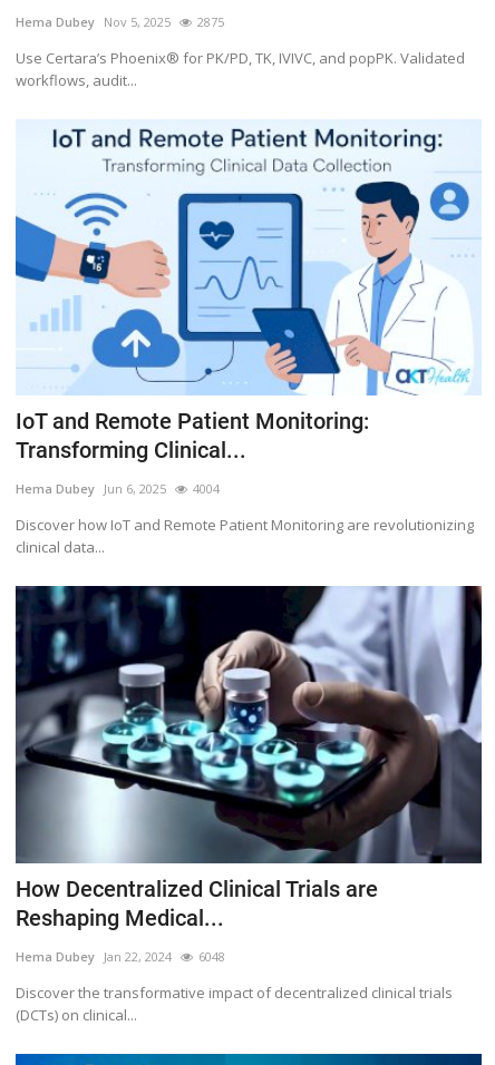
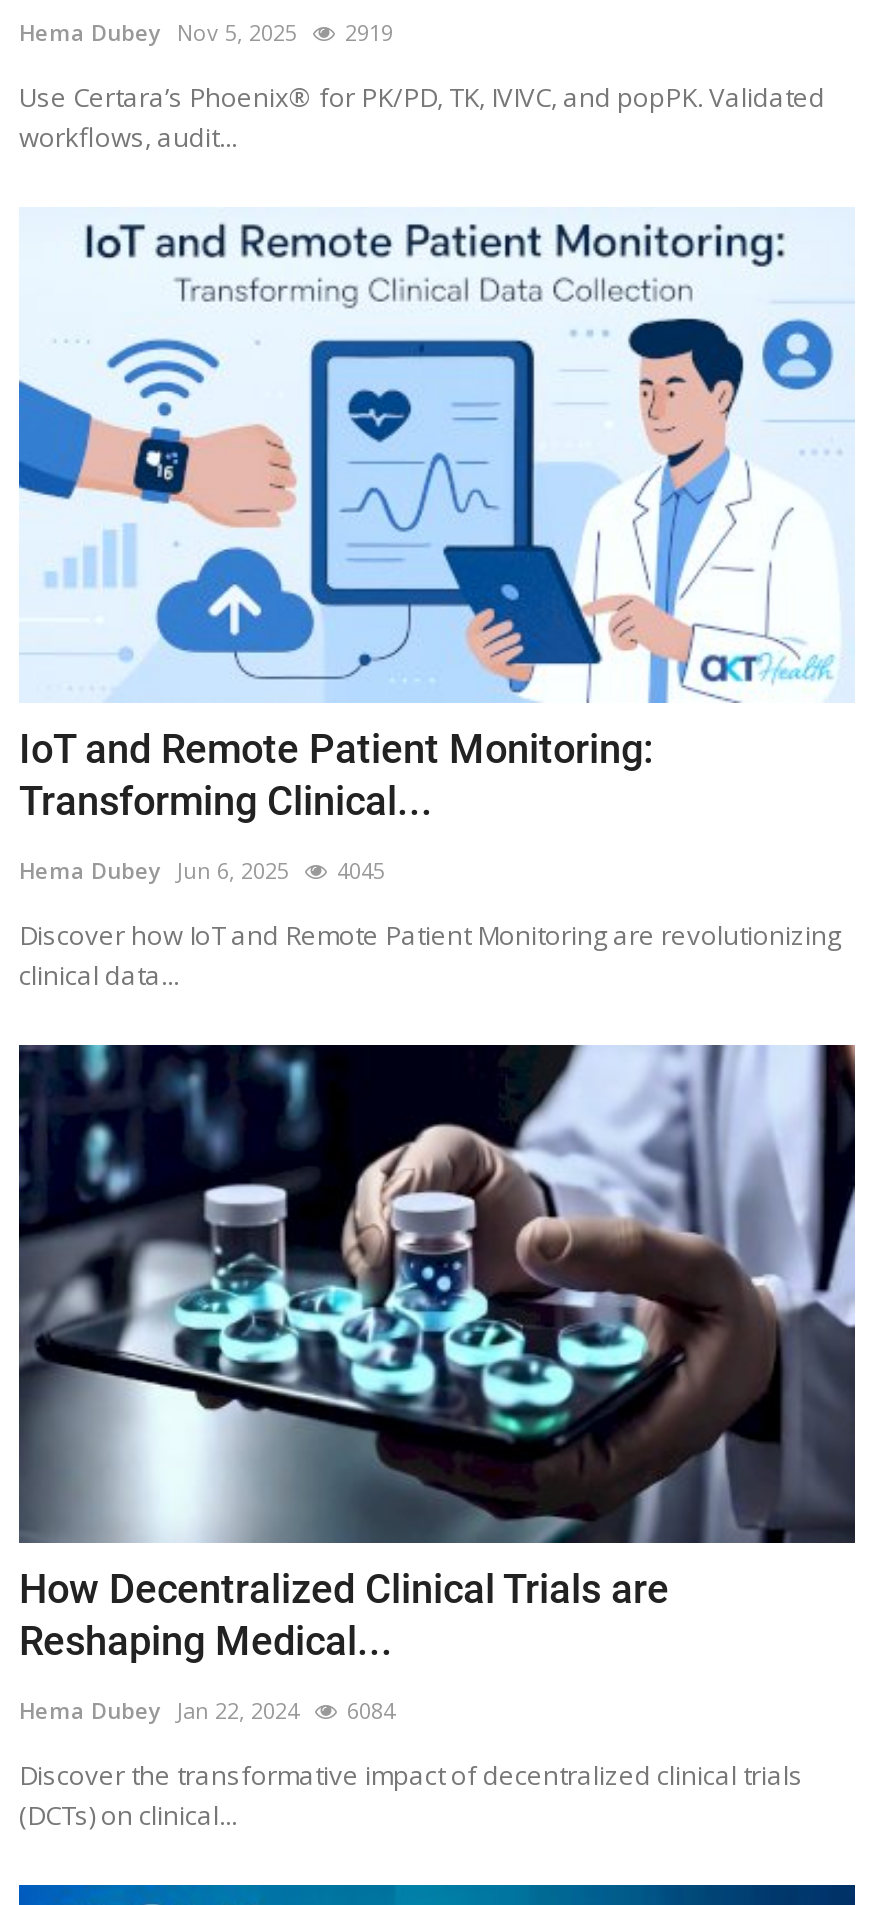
- 2875
+ 2919

- Hema Dubey Jun 6, 2025 4004
+ Hema Dubey Jun 6, 2025 4045

- Hema Dubey Jan 22, 2024 6048
+ Hema Dubey Jan 22, 2024 6084
